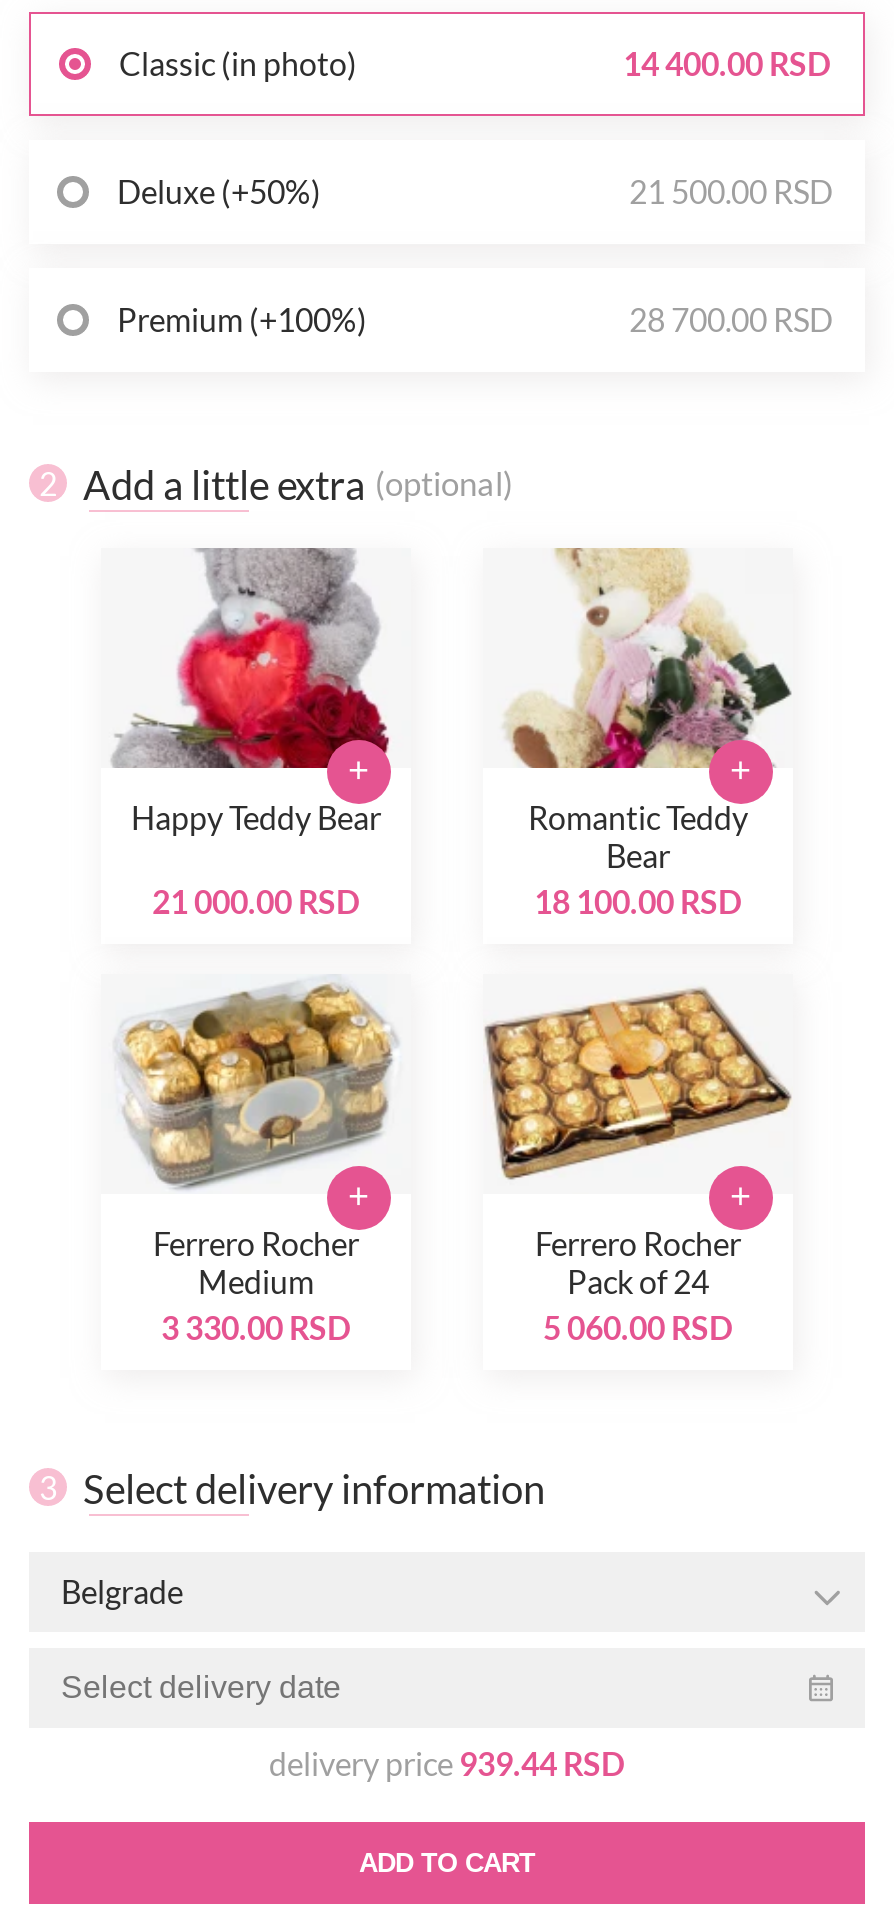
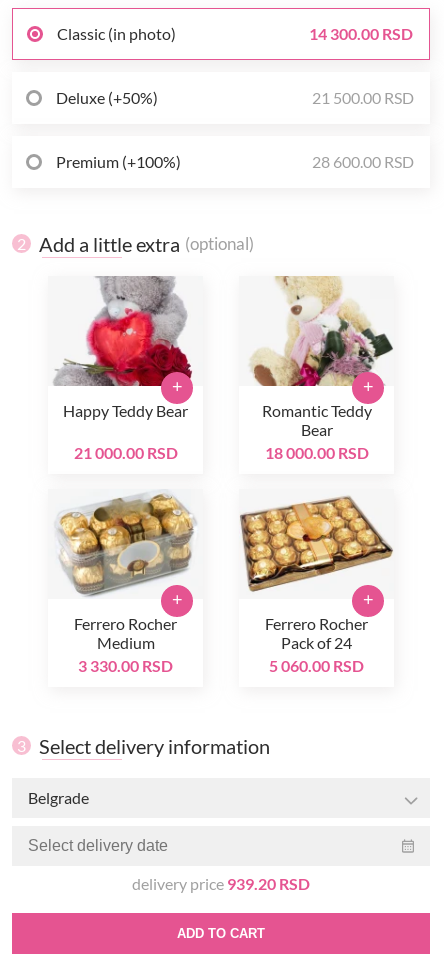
- 14 400.00 RSD
+ 14 300.00 RSD

- 28 700.00 RSD
+ 28 600.00 RSD

- 18 100.00 RSD
+ 18 000.00 RSD

- delivery price 939.44 RSD
+ delivery price 939.20 RSD
